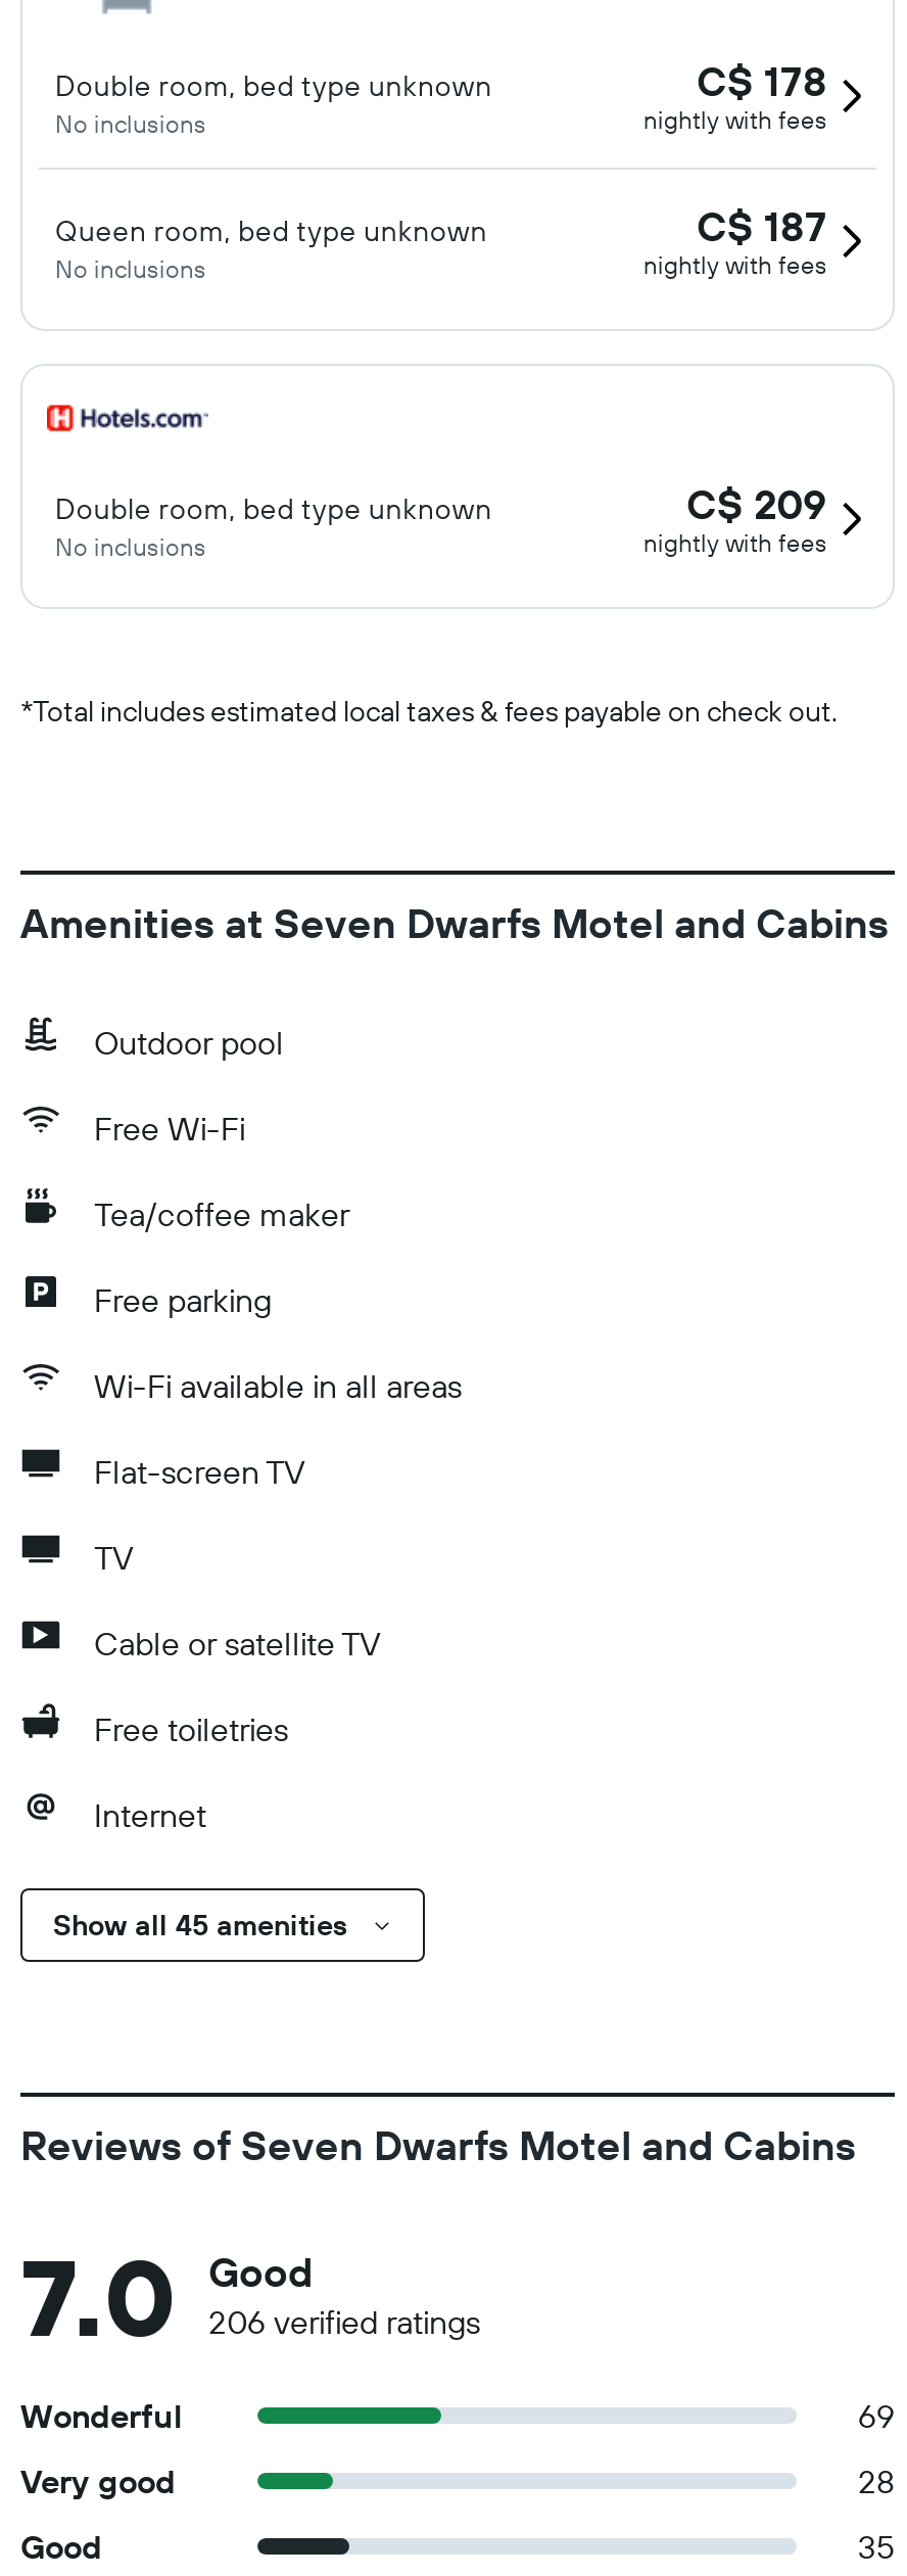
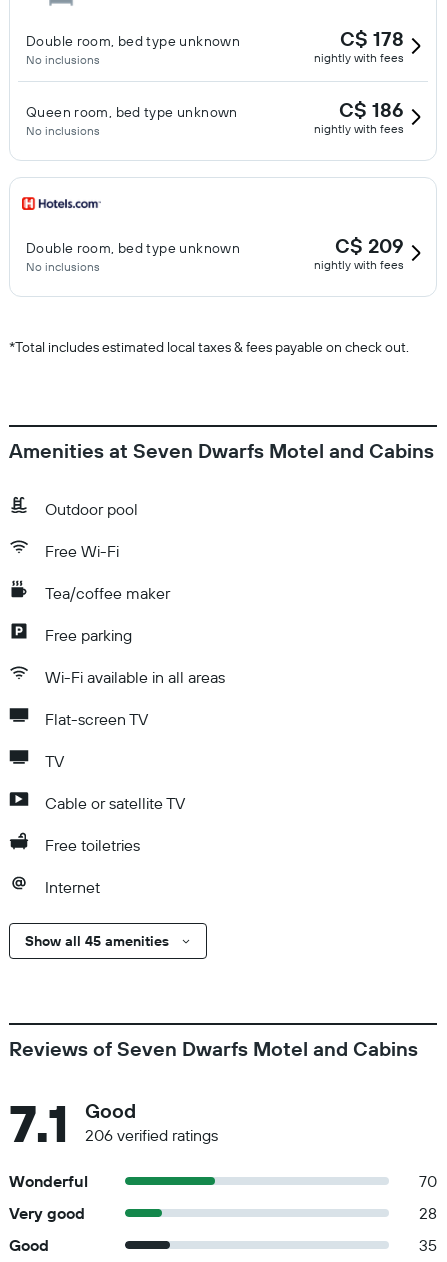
- C$ 187
+ C$ 186

- 7.0 Good 206 verified ratings
+ 7.1 Good 206 verified ratings

- 69
+ 70
